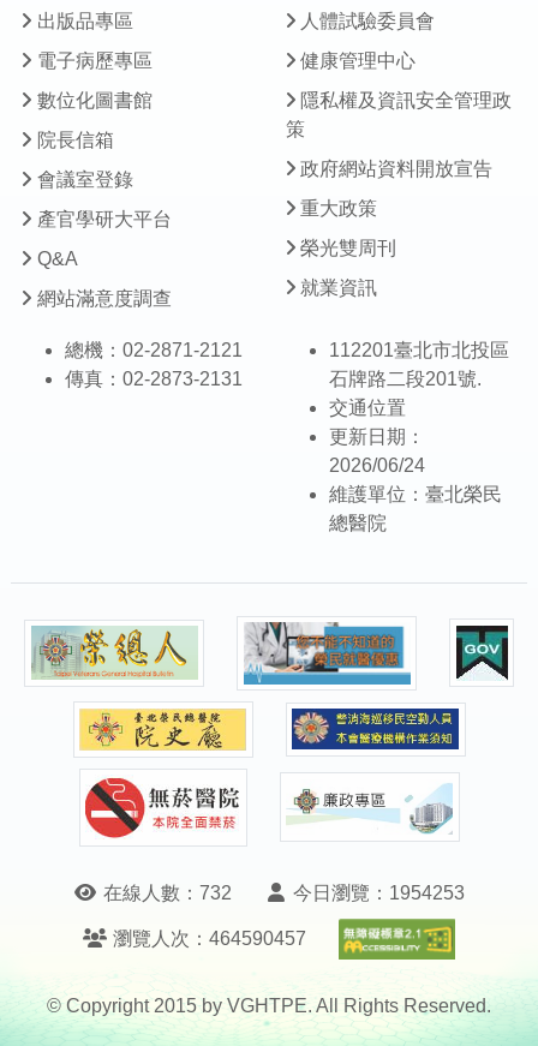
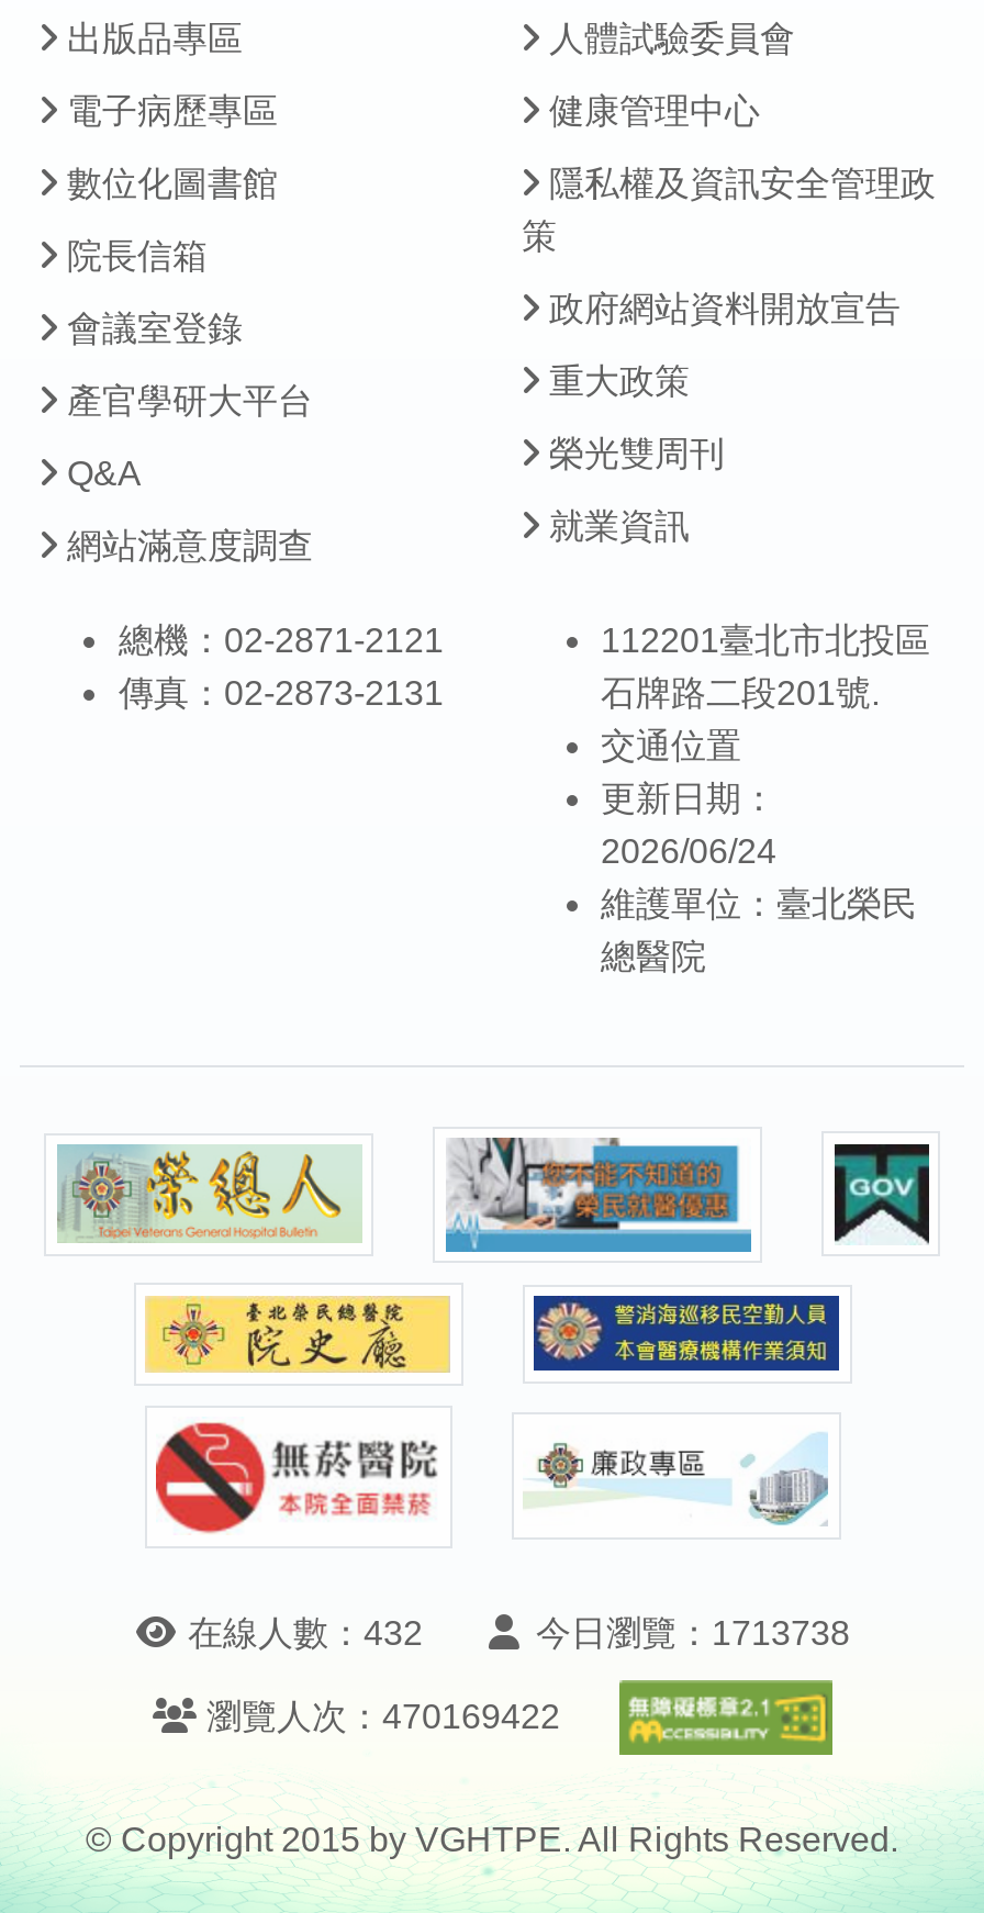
- 在線人數：732
+ 在線人數：432

- 今日瀏覽：1954253
+ 今日瀏覽：1713738

- 瀏覽人次：464590457
+ 瀏覽人次：470169422
